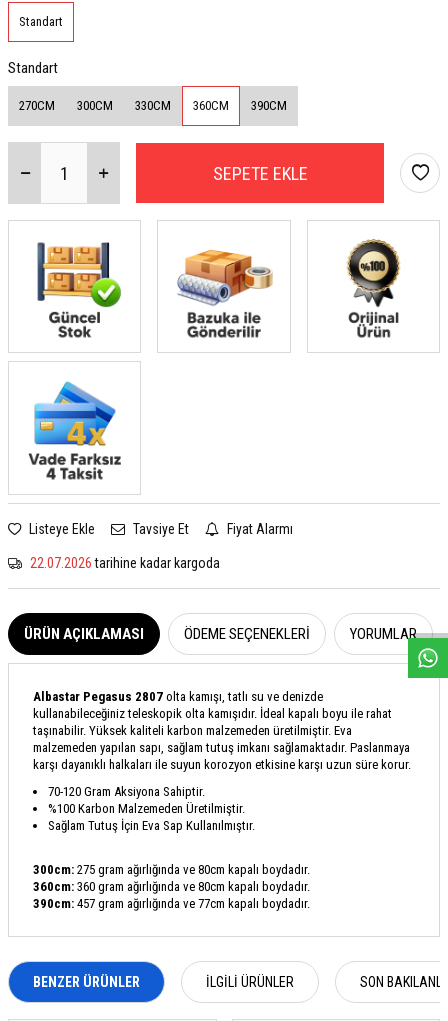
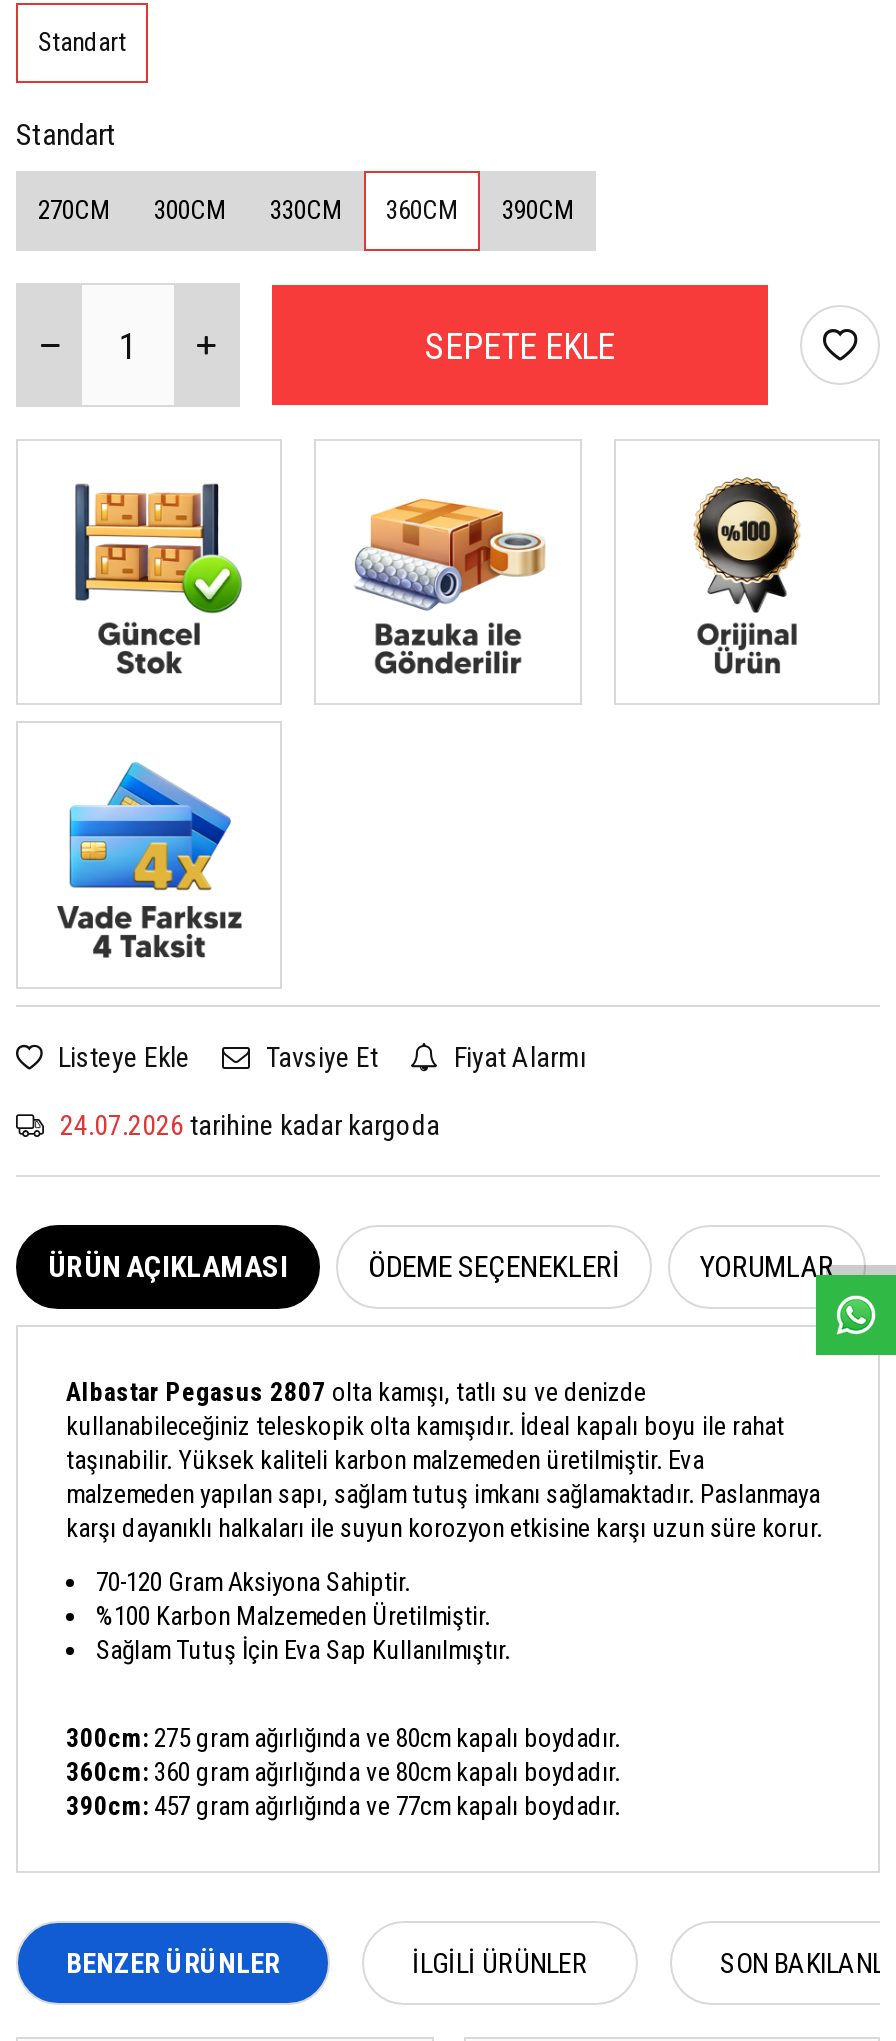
- 22.07.2026 tarihine kadar kargoda
+ 24.07.2026 tarihine kadar kargoda
